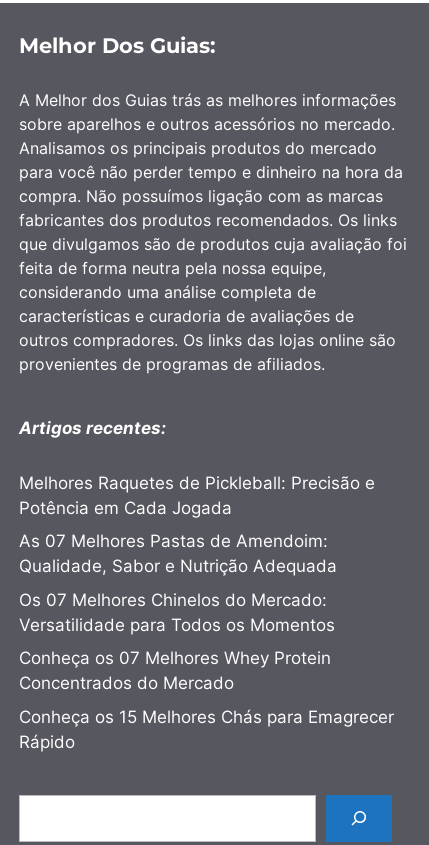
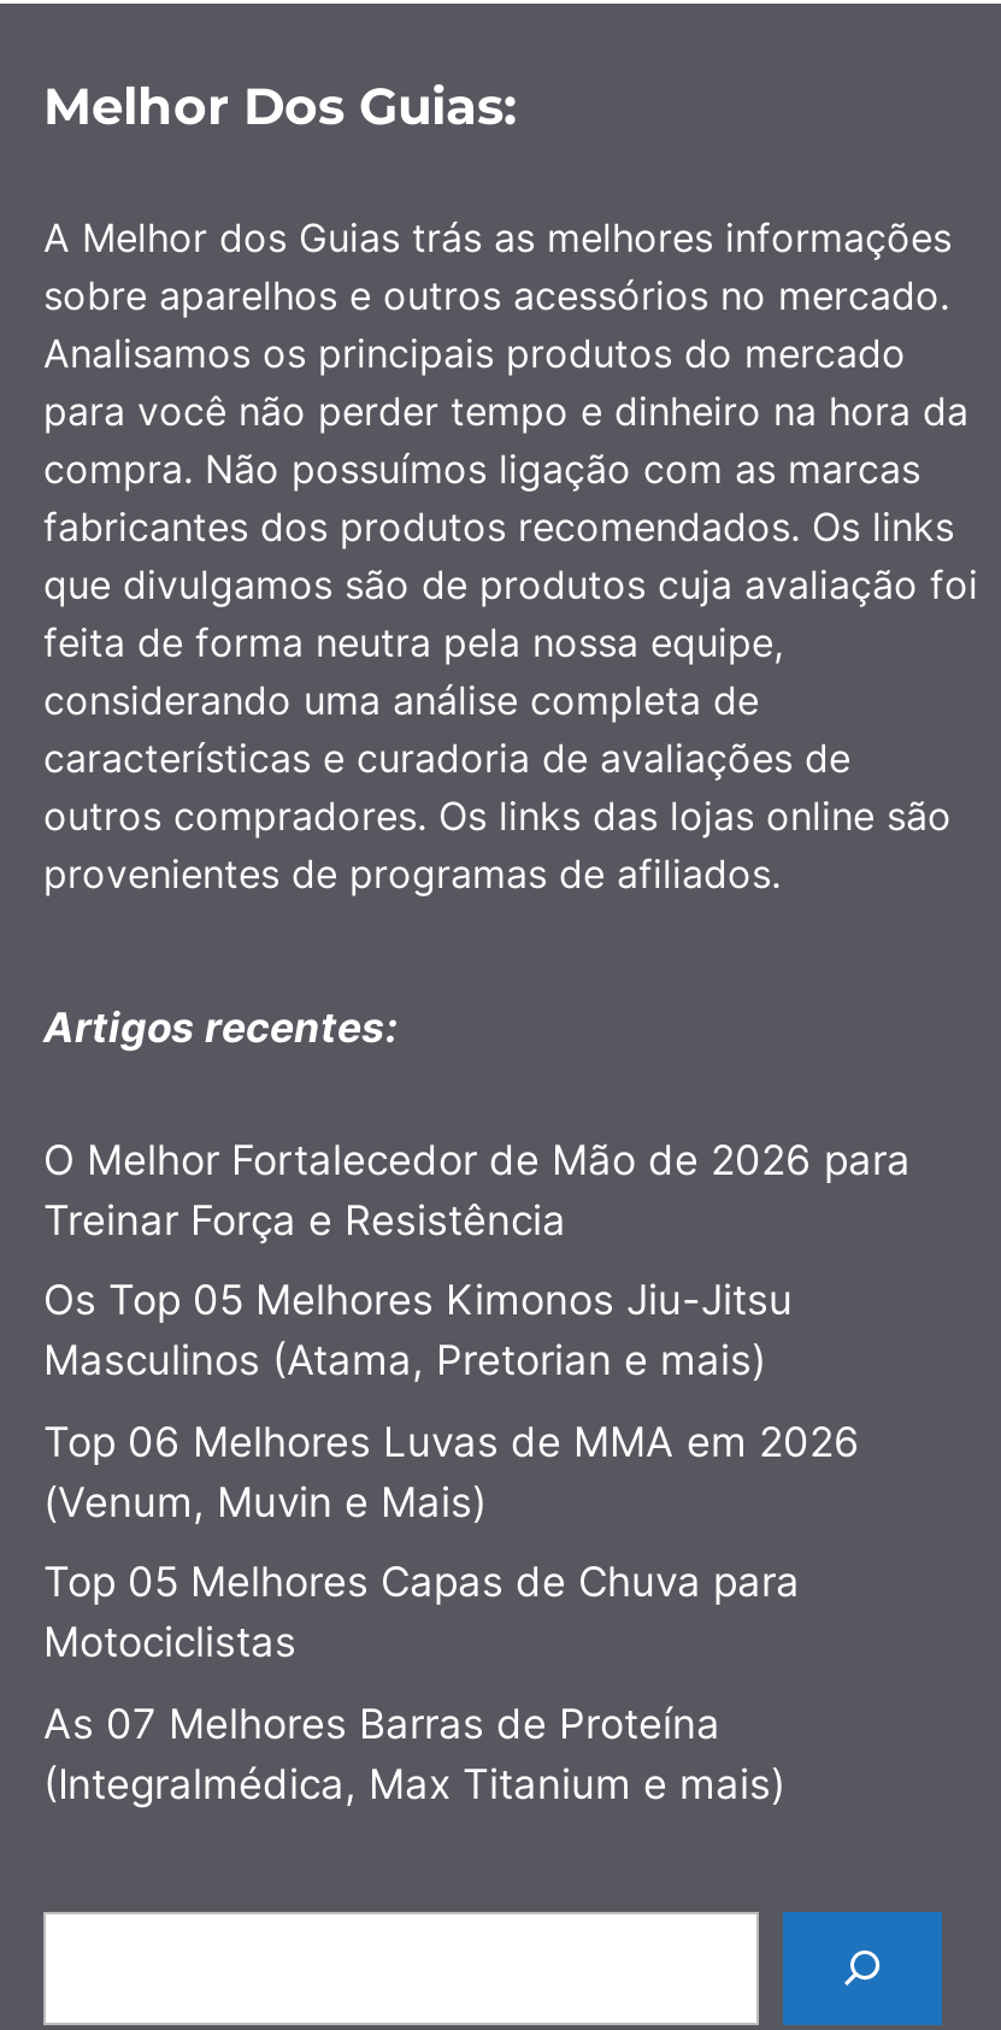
- Melhores Raquetes de Pickleball: Precisão e
- Potência em Cada Jogada
+ O Melhor Fortalecedor de Mão de 2026 para
+ Treinar Força e Resistência

- As 07 Melhores Pastas de Amendoim:
- Qualidade, Sabor e Nutrição Adequada
+ Os Top 05 Melhores Kimonos Jiu-Jitsu
+ Masculinos (Atama, Pretorian e mais)

- Os 07 Melhores Chinelos do Mercado:
- Versatilidade para Todos os Momentos
+ Top 06 Melhores Luvas de MMA em 2026
+ (Venum, Muvin e Mais)

- Conheça os 07 Melhores Whey Protein
- Concentrados do Mercado
+ Top 05 Melhores Capas de Chuva para
+ Motociclistas

- Conheça os 15 Melhores Chás para Emagrecer
- Rápido
+ As 07 Melhores Barras de Proteína
+ (Integralmédica, Max Titanium e mais)
